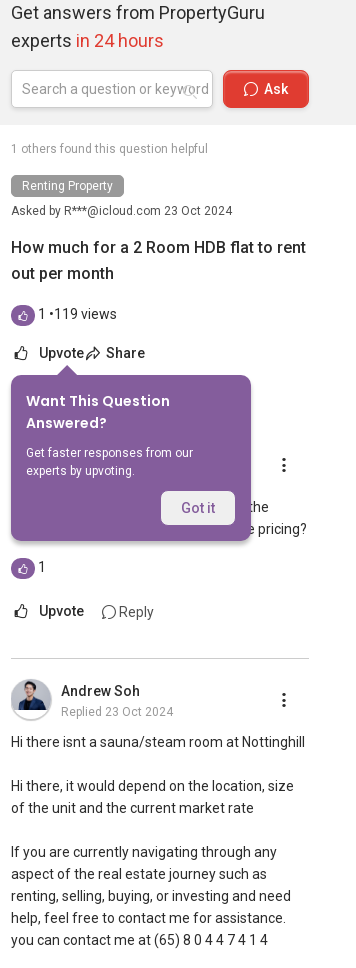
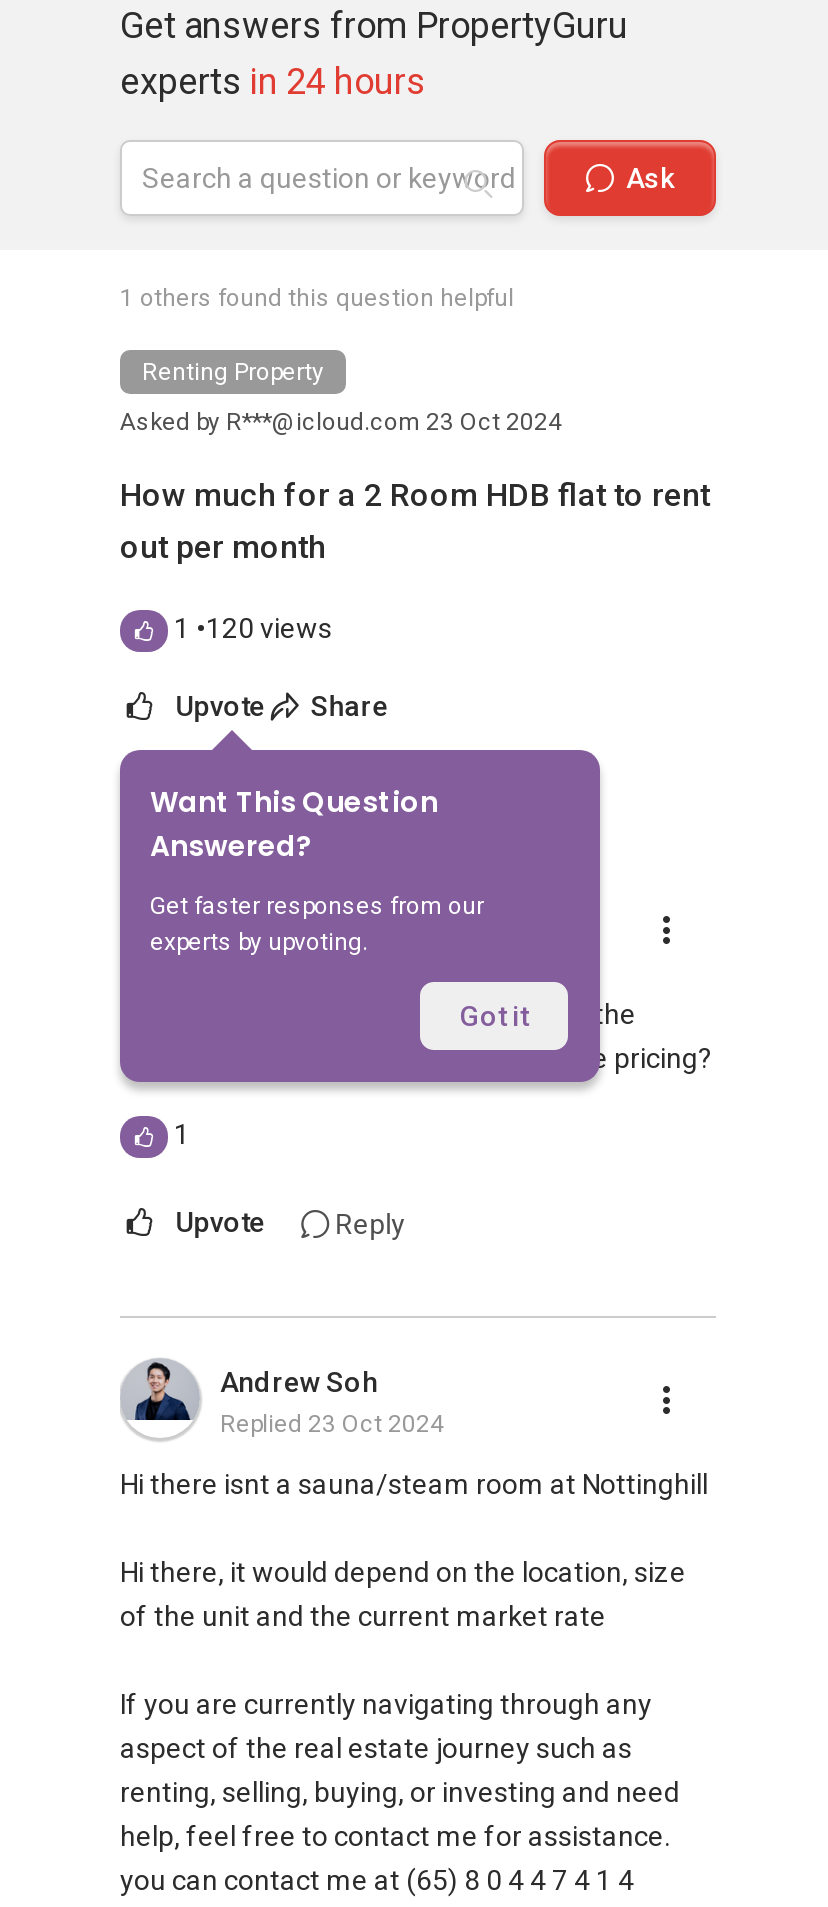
- 1 •119 views
+ 1 •120 views
